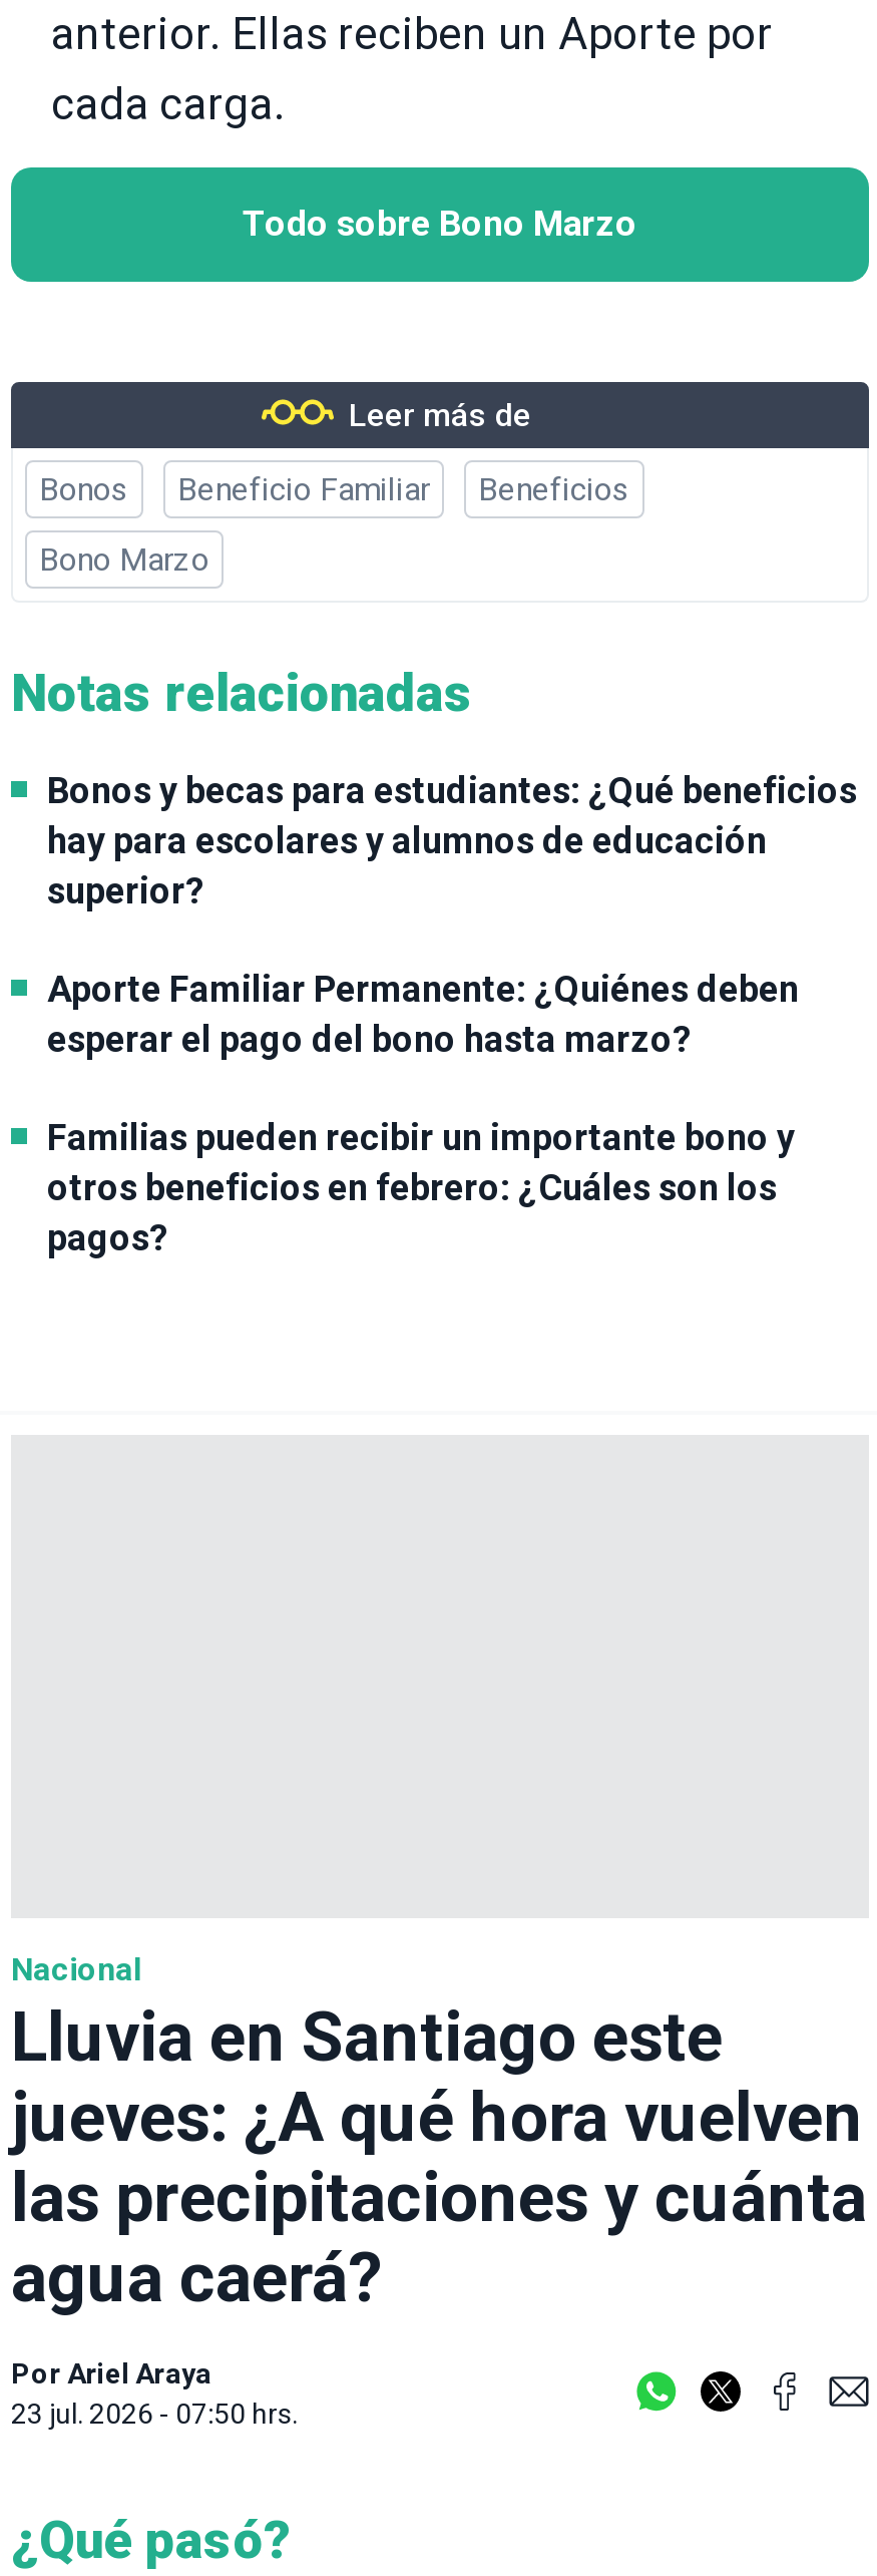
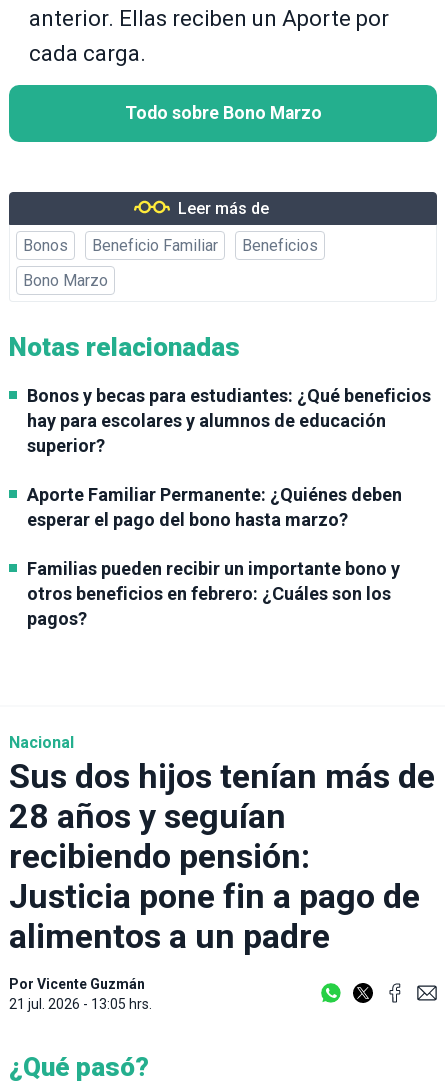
moved up: Nacional

- Lluvia en Santiago este
- jueves: ¿A qué hora vuelven
- las precipitaciones y cuánta
- agua caerá?
+ Sus dos hijos tenían más de
+ 28 años y seguían
+ recibiendo pensión:
+ Justicia pone fin a pago de
+ alimentos a un padre

- Por Ariel Araya
- 23 jul. 2026 - 07:50 hrs.
+ Por Vicente Guzmán
+ 21 jul. 2026 - 13:05 hrs.
